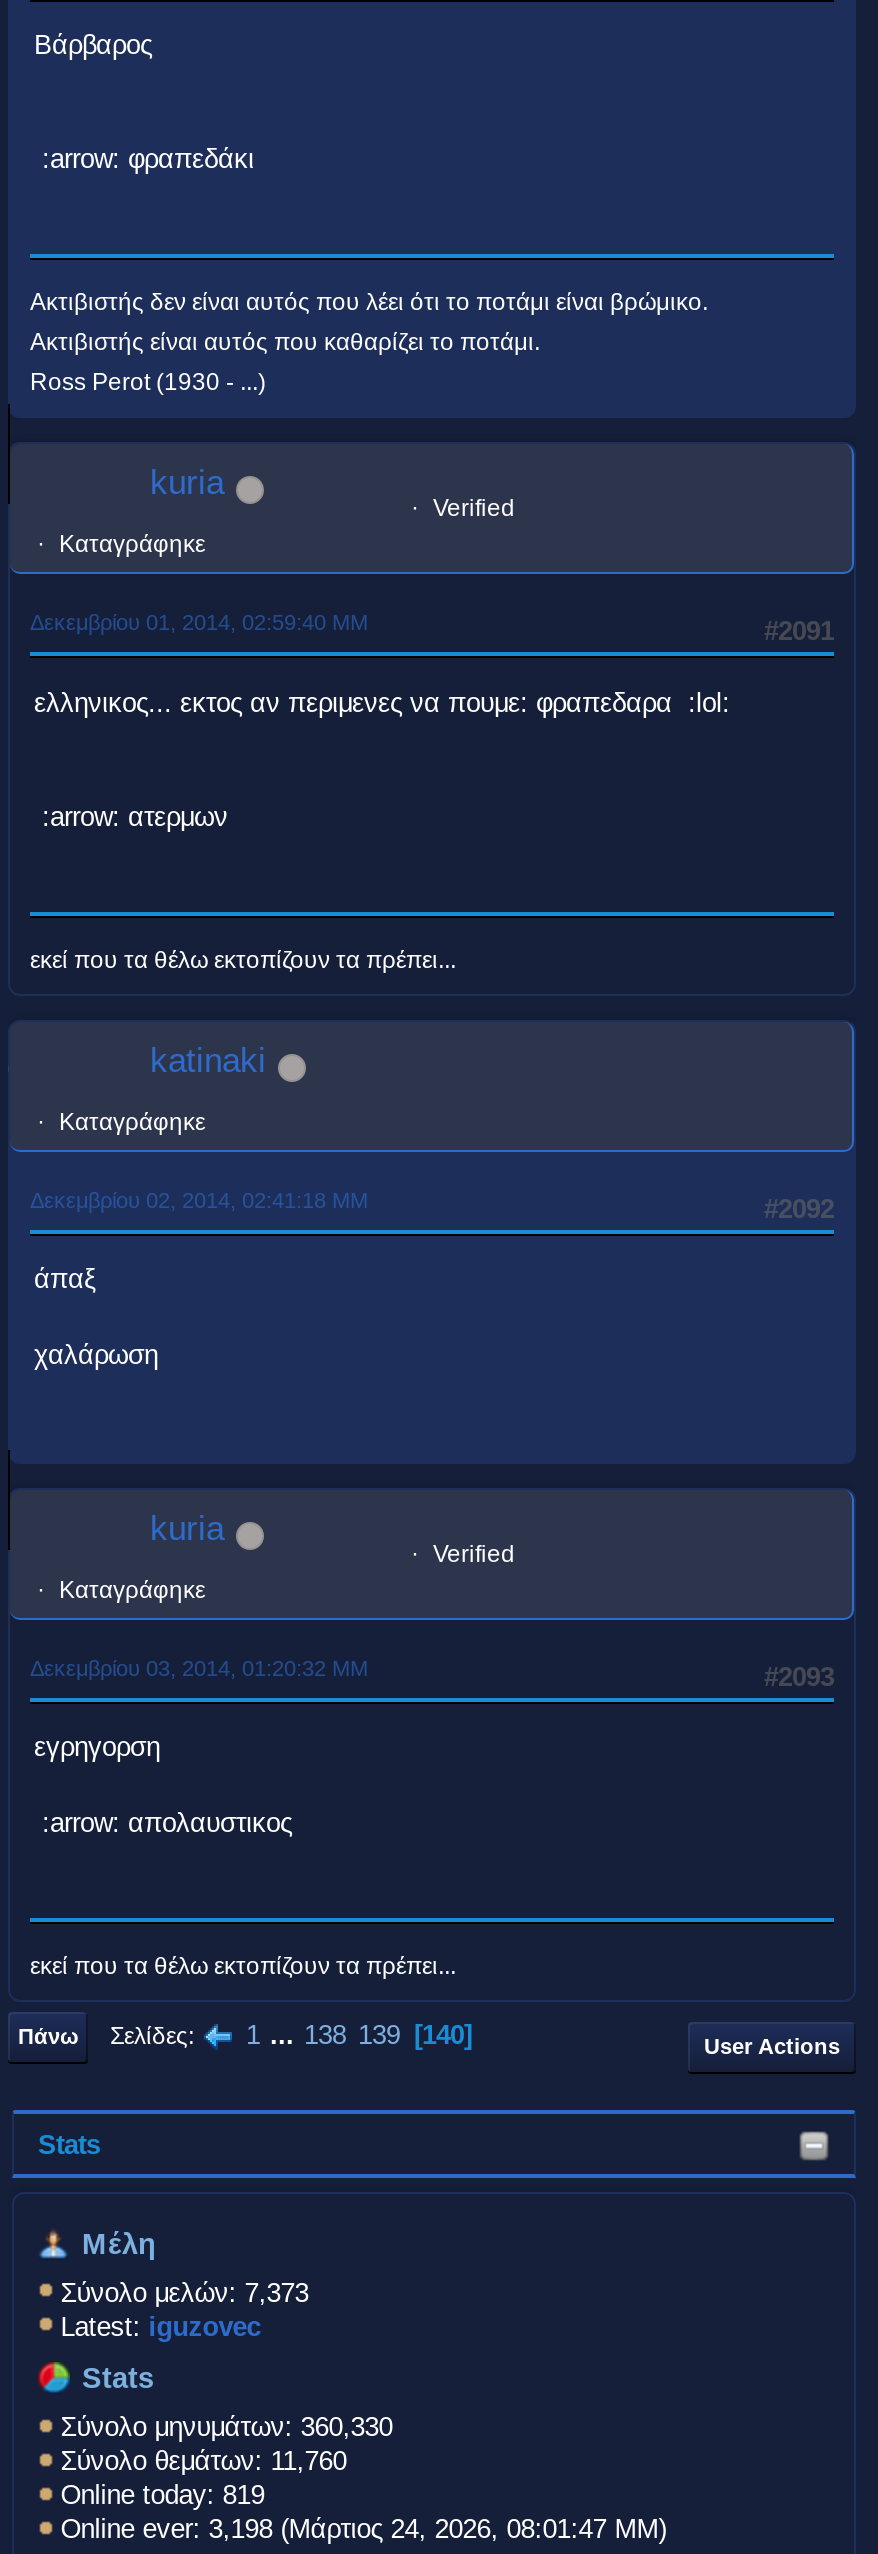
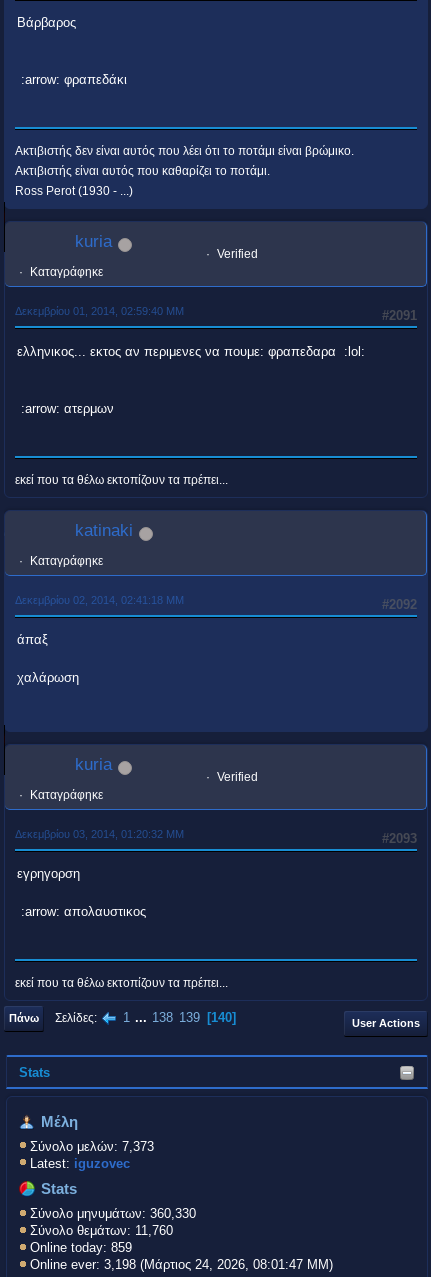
- Online today: 819
+ Online today: 859
